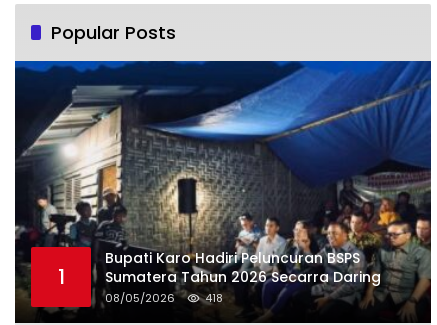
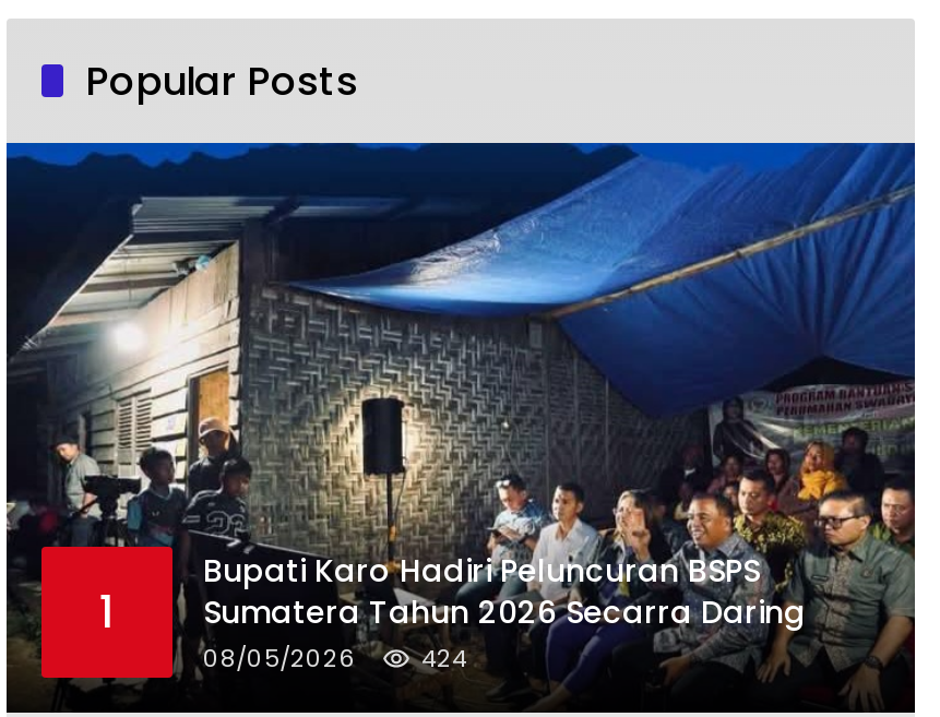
- 08/05/2026 418
+ 08/05/2026 424
